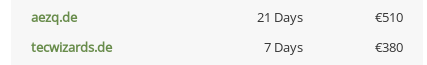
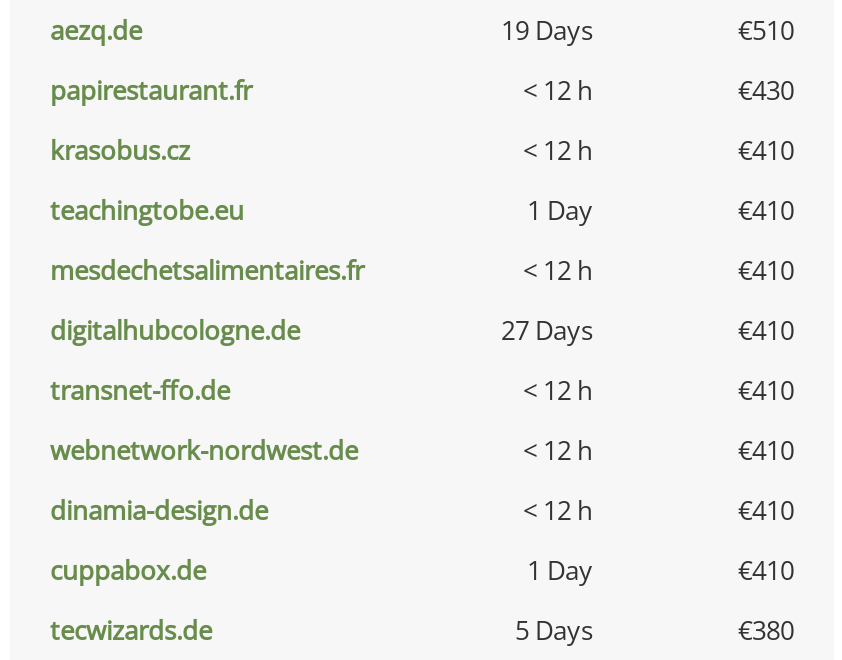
- 21 Days
+ 19 Days

+ papirestaurant.fr
+ < 12 h
+ €430
+ krasobus.cz
+ < 12 h
+ €410
+ teachingtobe.eu
+ 1 Day
+ €410
+ mesdechetsalimentaires.fr
+ < 12 h
+ €410
+ digitalhubcologne.de
+ 27 Days
+ €410
+ transnet-ffo.de
+ < 12 h
+ €410
+ webnetwork-nordwest.de
+ < 12 h
+ €410
+ dinamia-design.de
+ < 12 h
+ €410
+ cuppabox.de
+ 1 Day
+ €410

- 7 Days
+ 5 Days
